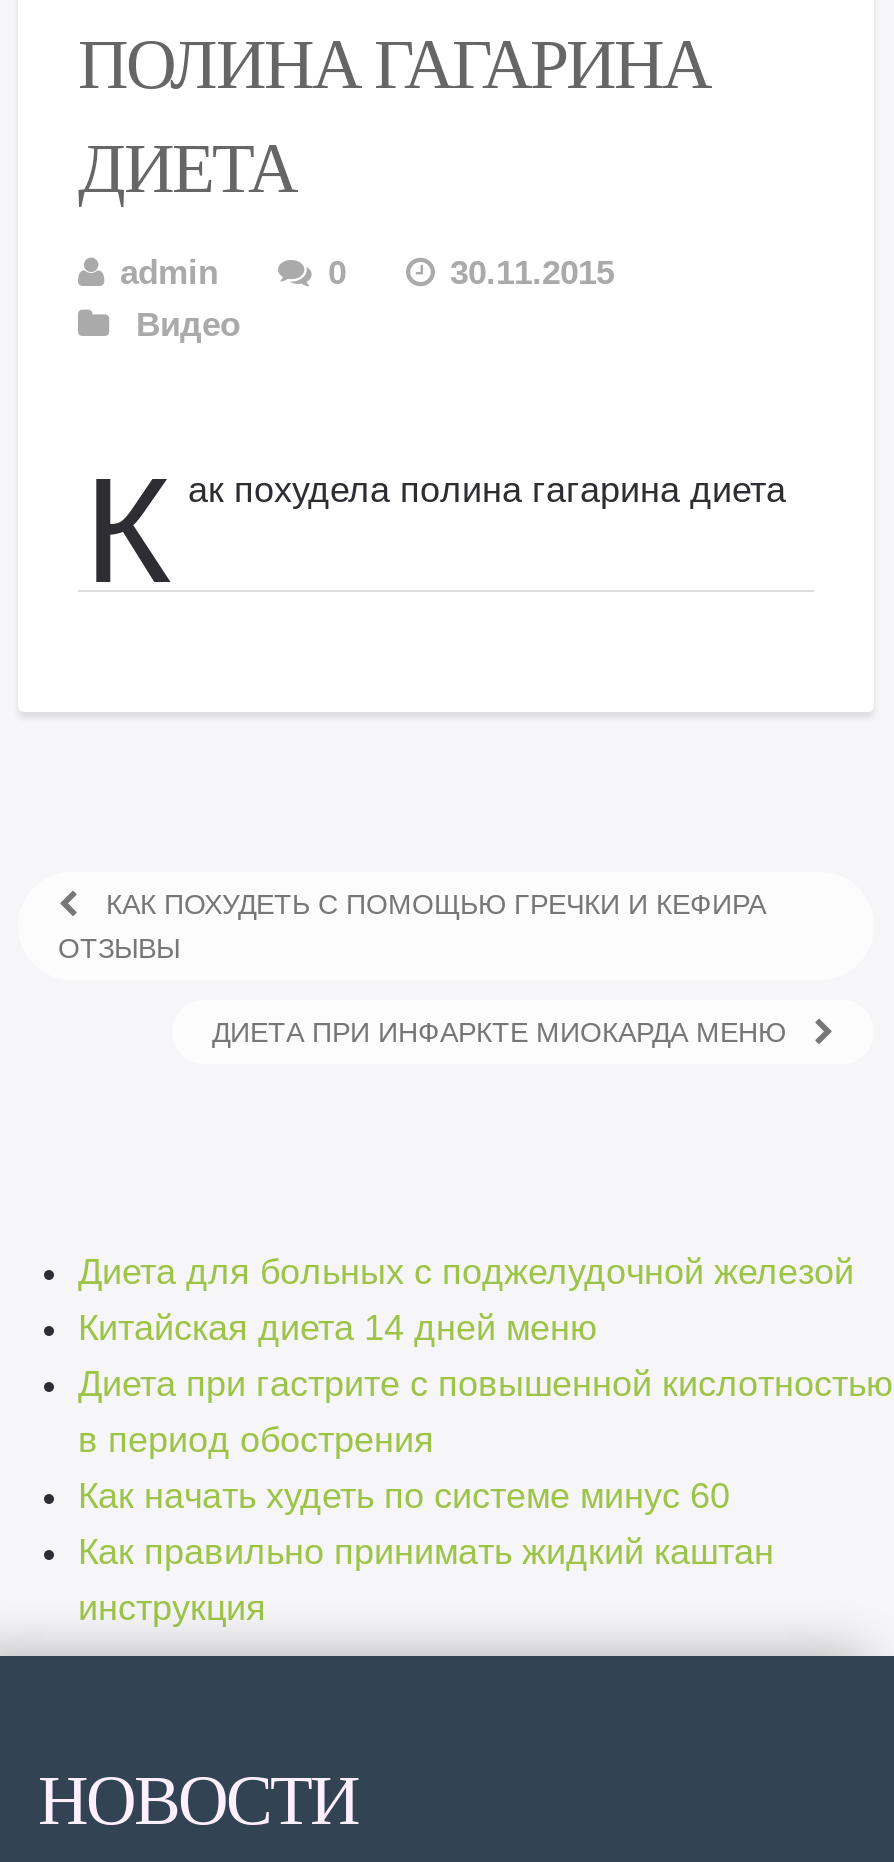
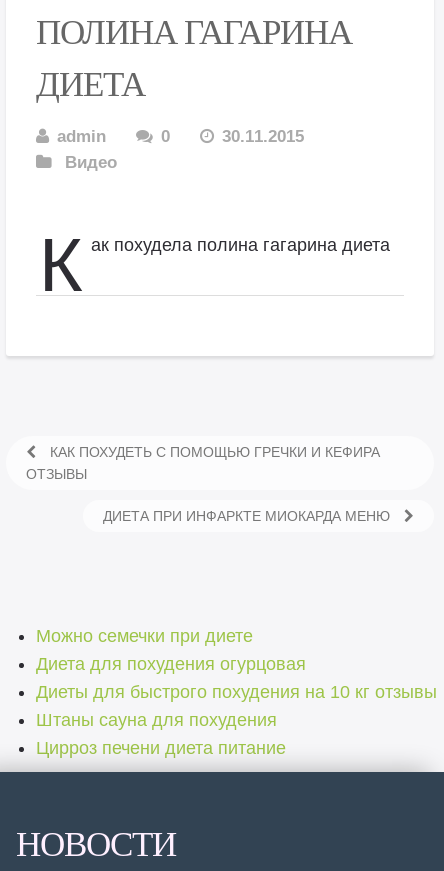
- Диета для больных с поджелудочной железой
- Китайская диета 14 дней меню
- Диета при гастрите с повышенной кислотностью
- в период обострения
- Как начать худеть по системе минус 60
- Как правильно принимать жидкий каштан
- инструкция
+ Можно семечки при диете
+ Диета для похудения огурцовая
+ Диеты для быстрого похудения на 10 кг отзывы
+ Штаны сауна для похудения
+ Цирроз печени диета питание
